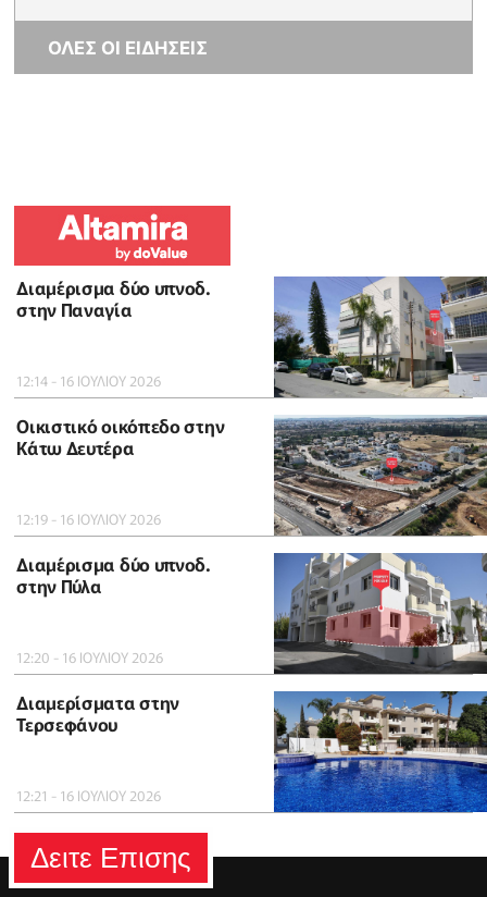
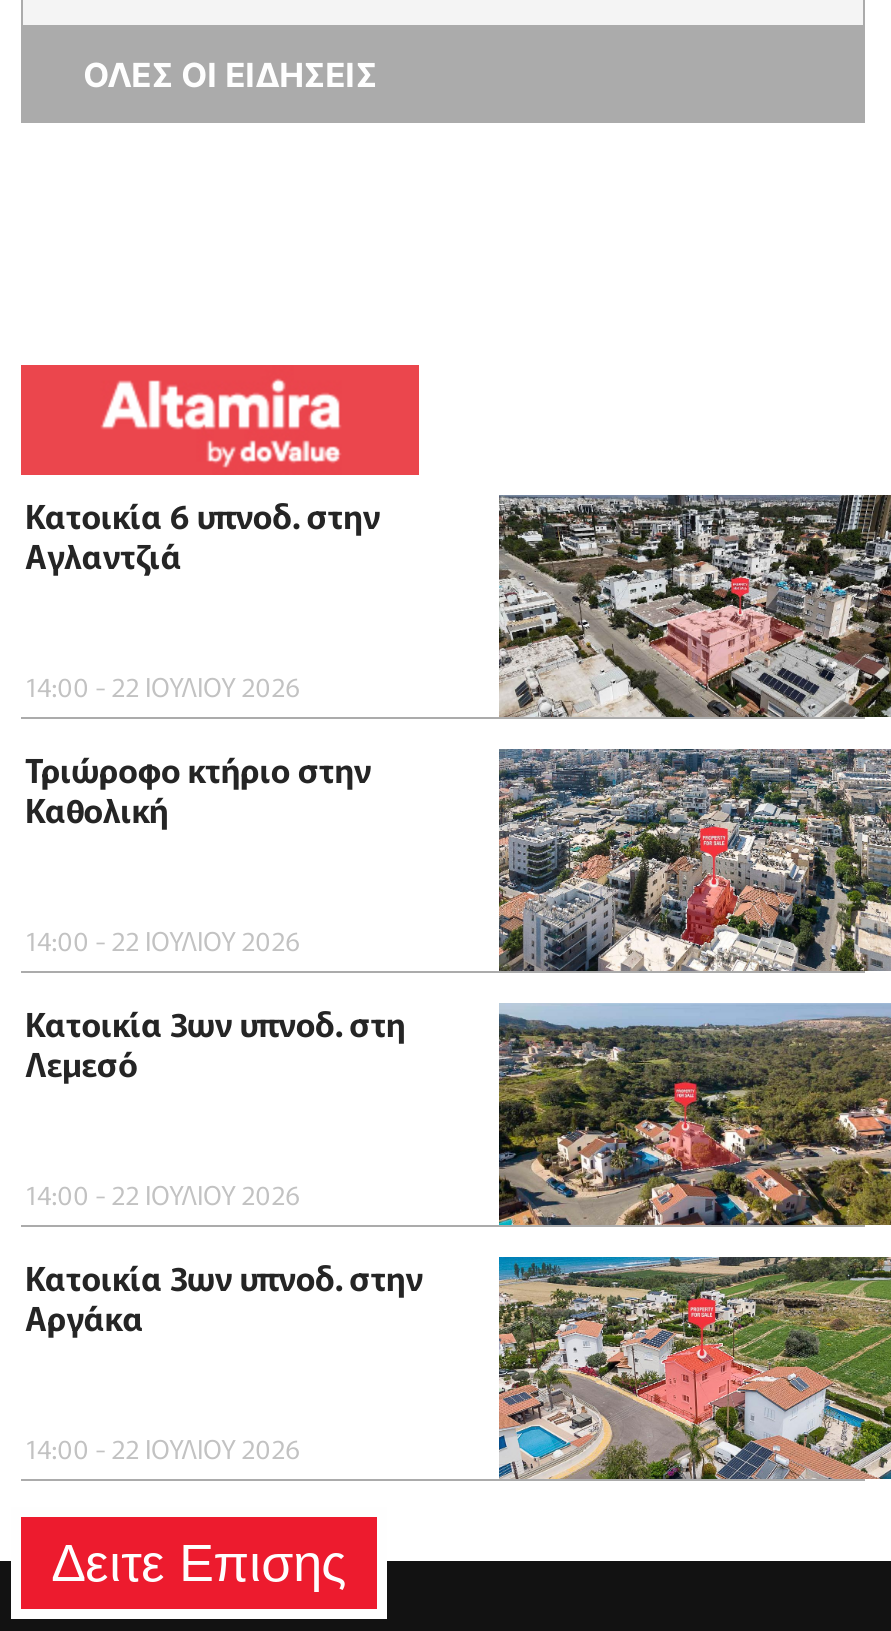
- Διαμέρισμα δύο υπνοδ.
- στην Παναγία
+ Κατοικία 6 υπνοδ. στην
+ Αγλαντζιά

- [image]
+ [image]

- 12:14 - 16 ΙΟΥΛΙΟΥ 2026
+ 14:00 - 22 ΙΟΥΛΙΟΥ 2026

- Οικιστικό οικόπεδο στην
- Κάτω Δευτέρα
+ Τριώροφο κτήριο στην
+ Καθολική

- [image]
+ [image]

- 12:19 - 16 ΙΟΥΛΙΟΥ 2026
+ 14:00 - 22 ΙΟΥΛΙΟΥ 2026

- Διαμέρισμα δύο υπνοδ.
- στην Πύλα
+ Κατοικία 3ων υπνοδ. στη
+ Λεμεσό

- [image]
+ [image]

- 12:20 - 16 ΙΟΥΛΙΟΥ 2026
+ 14:00 - 22 ΙΟΥΛΙΟΥ 2026

- Διαμερίσματα στην
- Τερσεφάνου
+ Κατοικία 3ων υπνοδ. στην
+ Αργάκα

- [image]
+ [image]

- 12:21 - 16 ΙΟΥΛΙΟΥ 2026
+ 14:00 - 22 ΙΟΥΛΙΟΥ 2026
